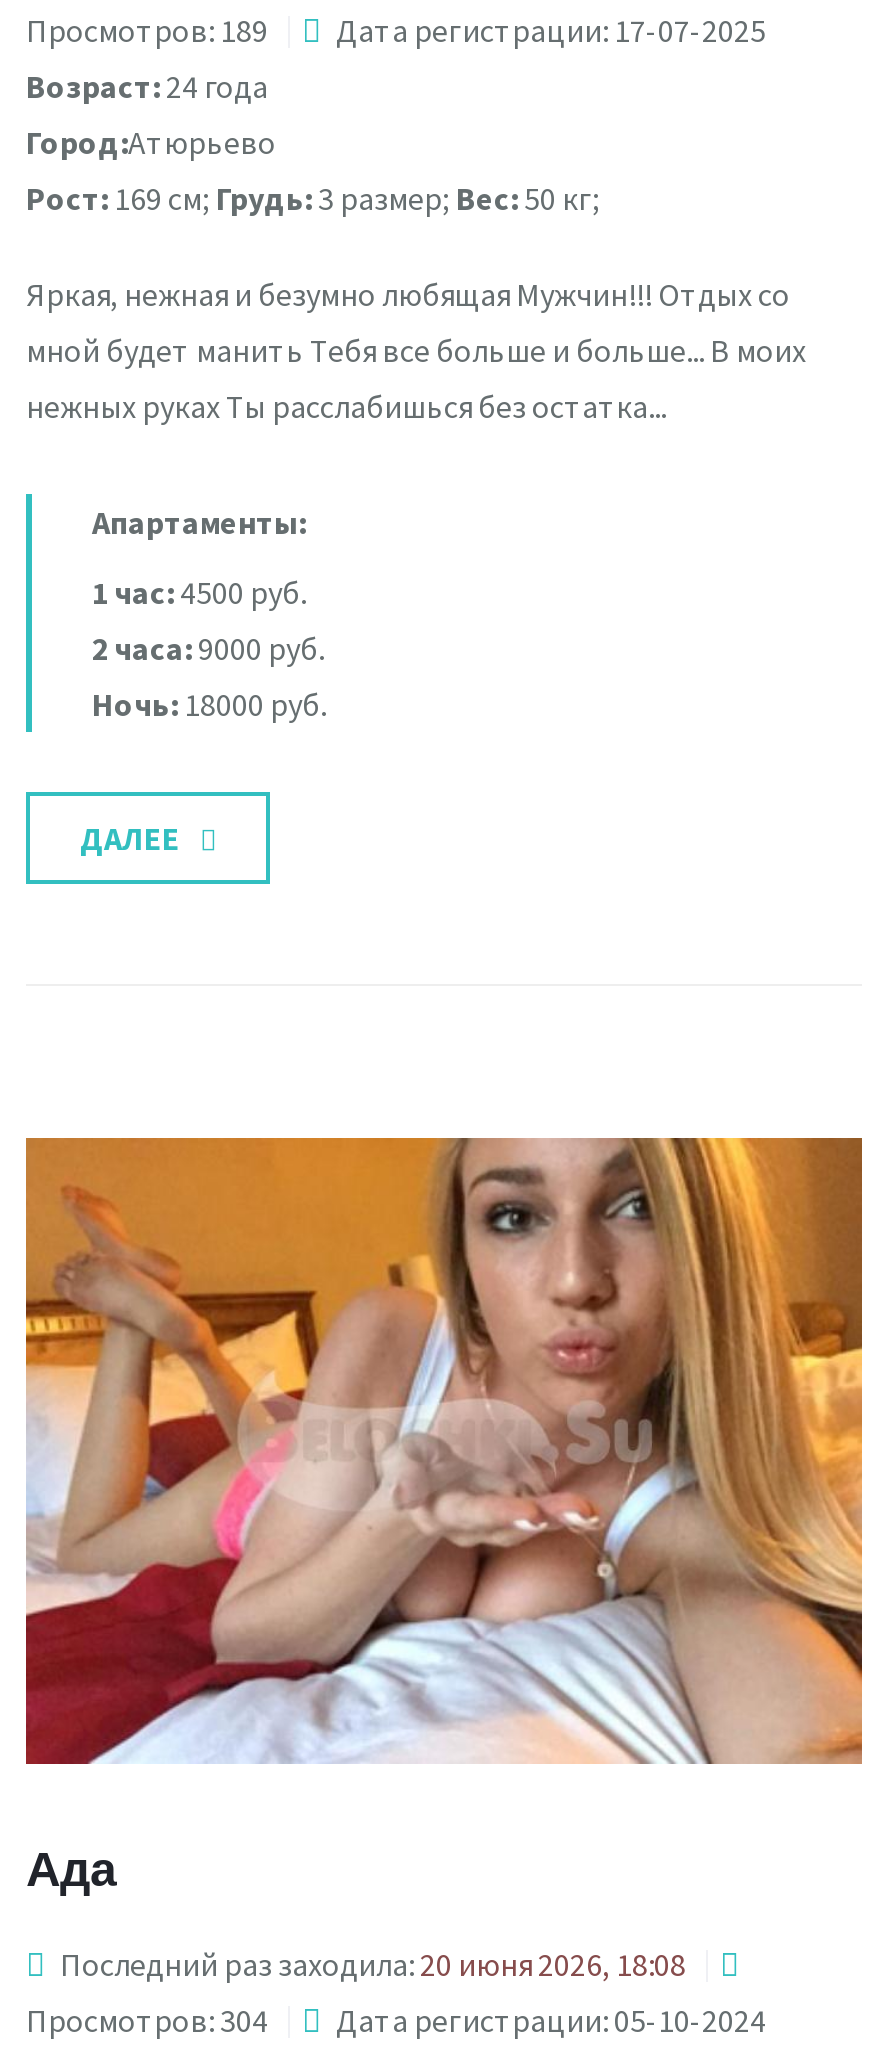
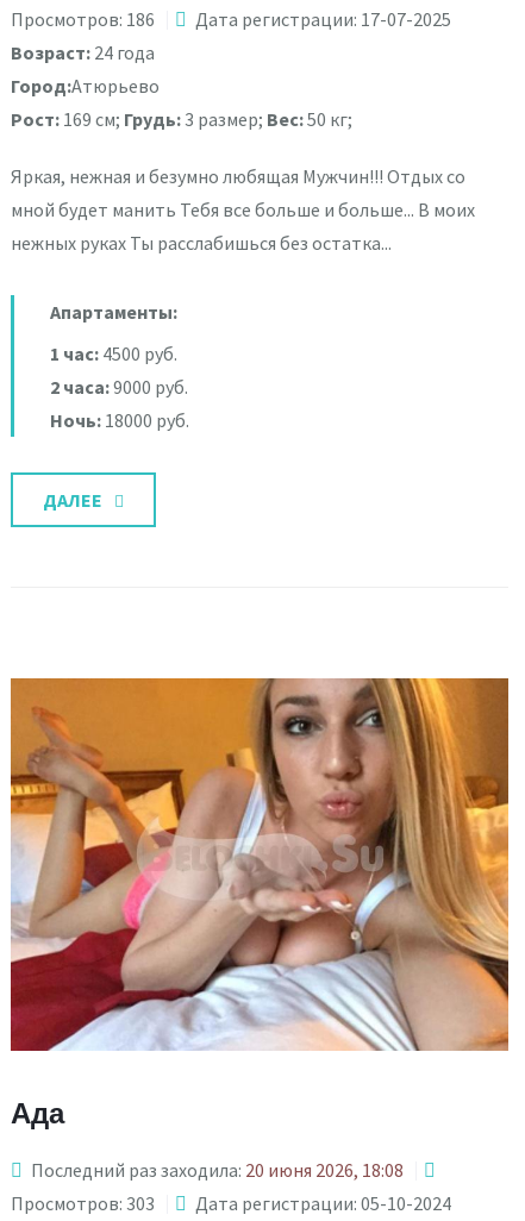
- Просмотров: 189 Дата регистрации: 17-07-2025
+ Просмотров: 186 Дата регистрации: 17-07-2025

- Просмотров: 304 Дата регистрации: 05-10-2024
+ Просмотров: 303 Дата регистрации: 05-10-2024
